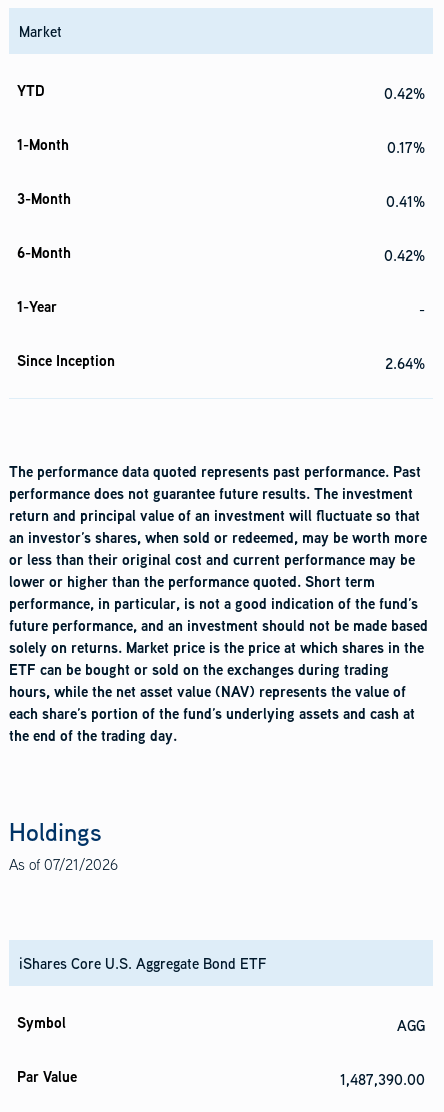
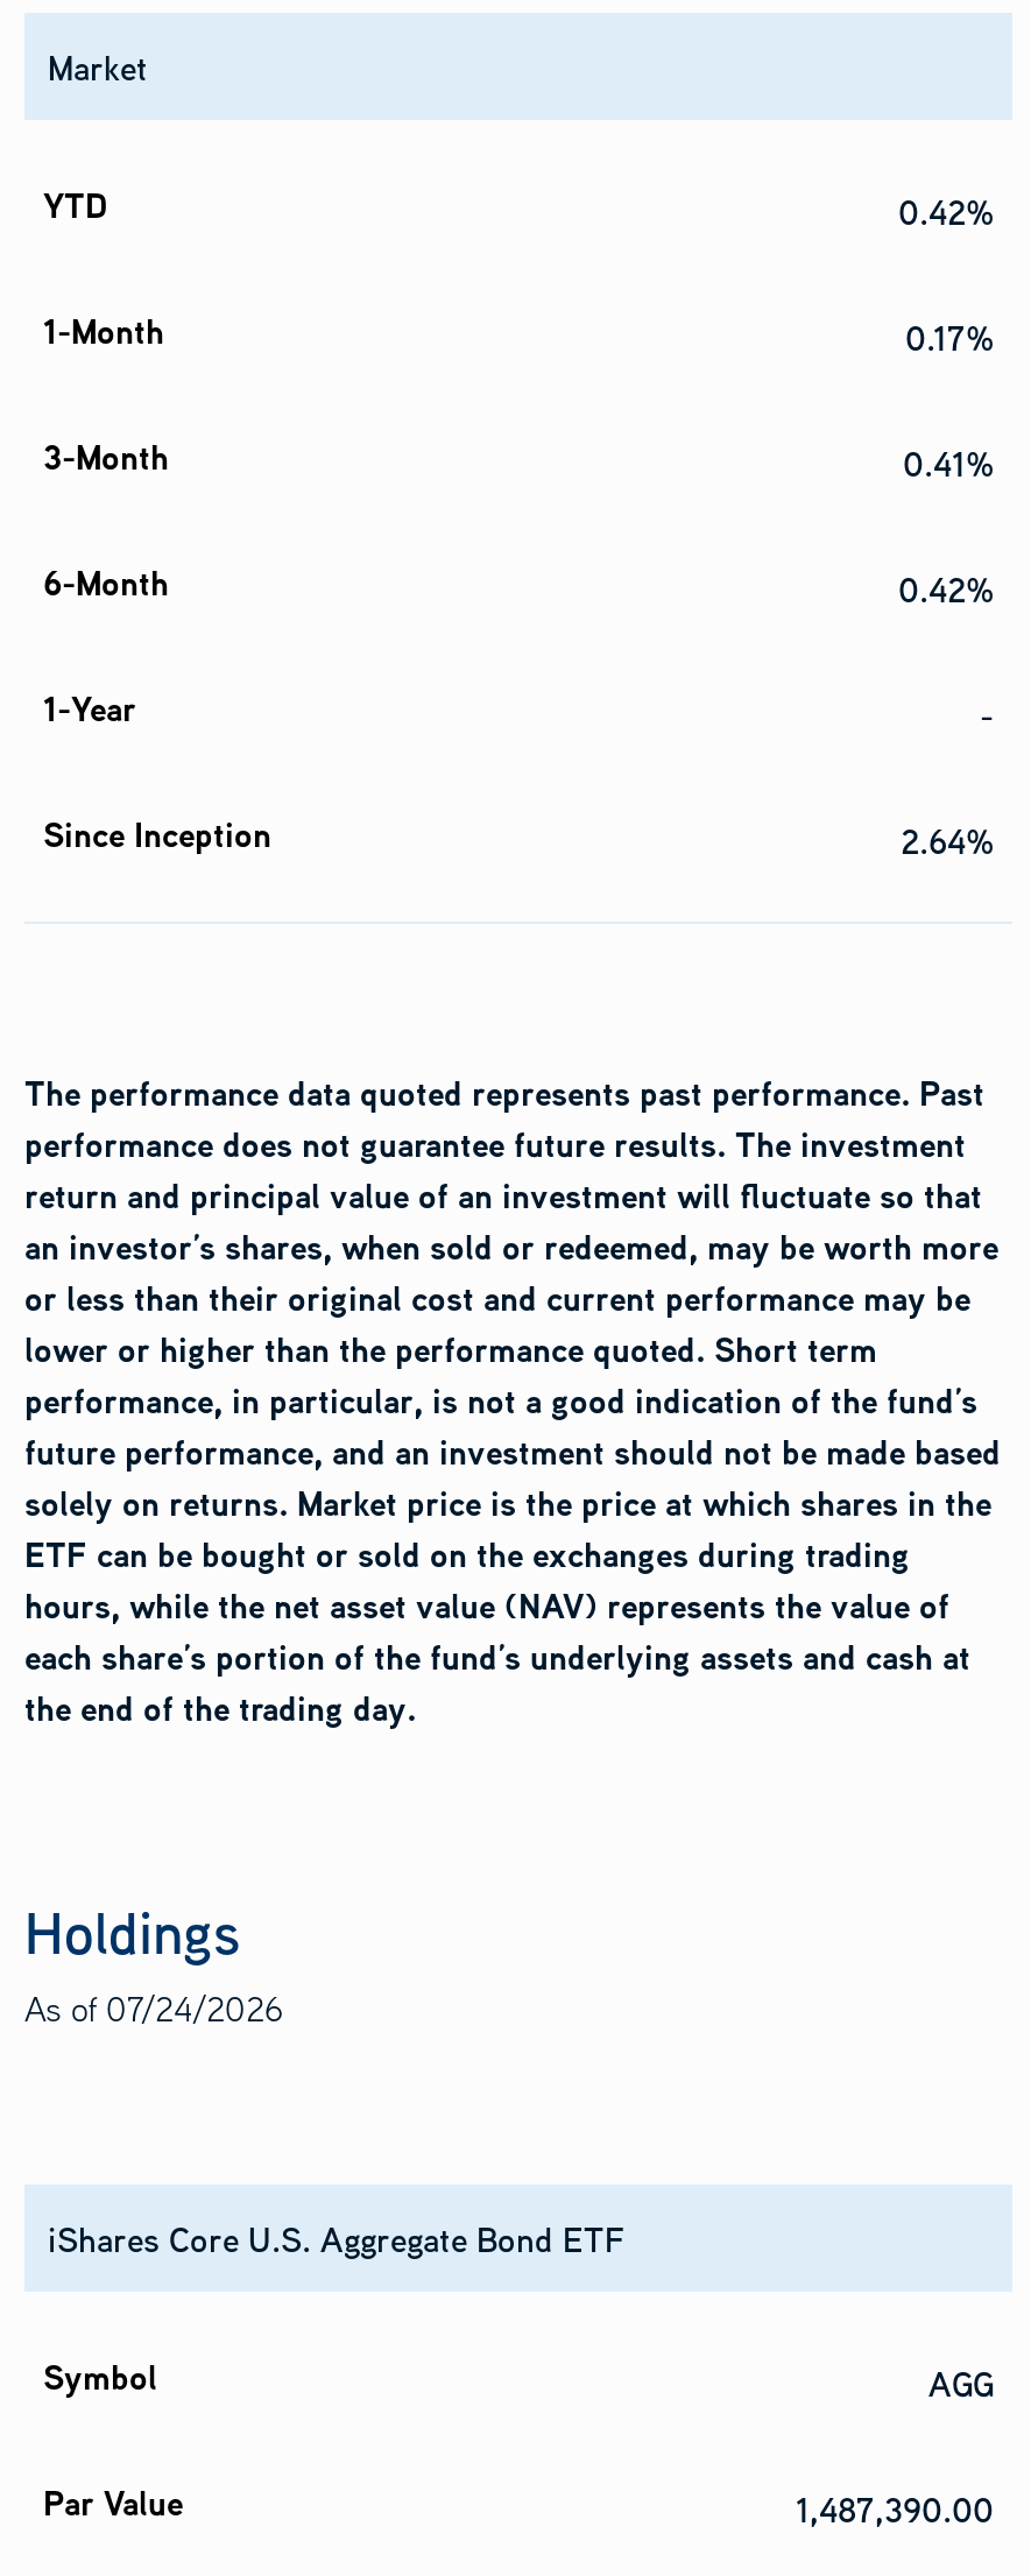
- As of 07/21/2026
+ As of 07/24/2026
